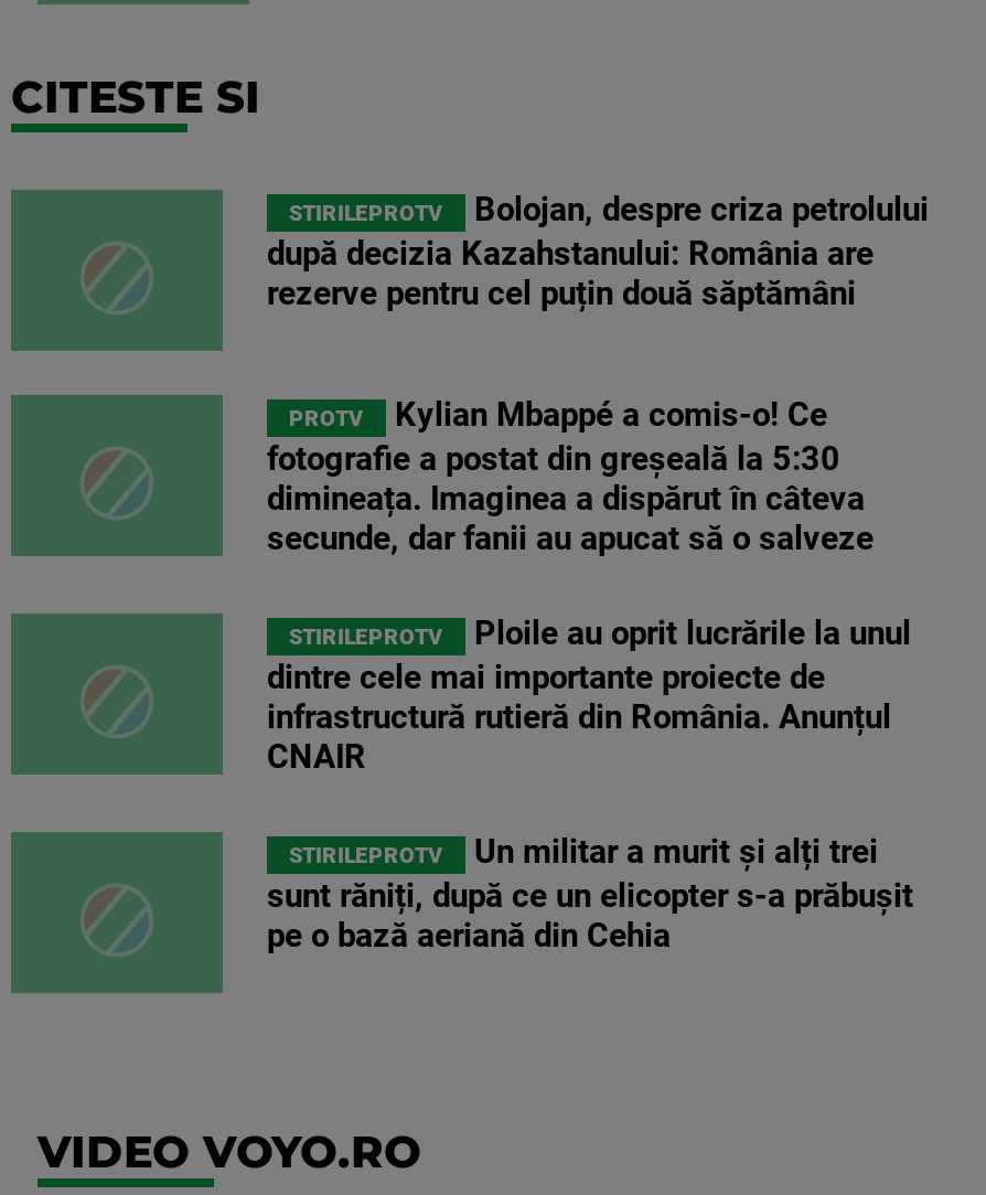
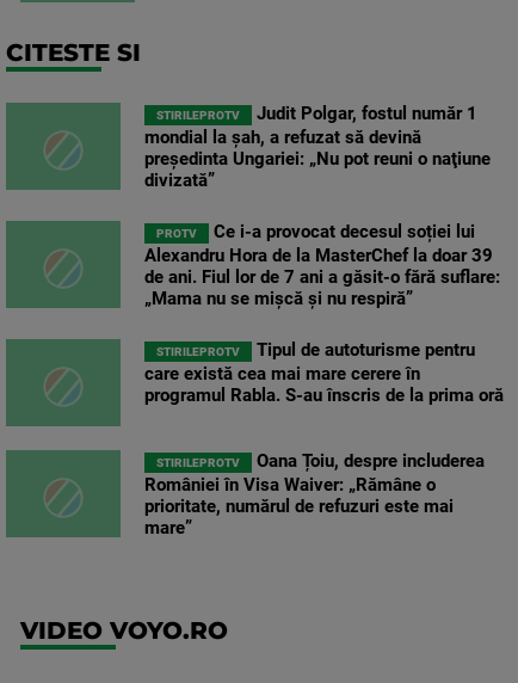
- Bolojan, despre criza petrolului
- după decizia Kazahstanului: România are
- rezerve pentru cel puțin două săptămâni
+ Judit Polgar, fostul număr 1
+ mondial la şah, a refuzat să devină
+ preşedinta Ungariei: „Nu pot reuni o naţiune
+ divizată”

- Kylian Mbappé a comis-o! Ce
- fotografie a postat din greșeală la 5:30
- dimineața. Imaginea a dispărut în câteva
- secunde, dar fanii au apucat să o salveze
+ Ce i-a provocat decesul soției lui
+ Alexandru Hora de la MasterChef la doar 39
+ de ani. Fiul lor de 7 ani a găsit-o fără suflare:
+ „Mama nu se mișcă și nu respiră”

- Ploile au oprit lucrările la unul
- dintre cele mai importante proiecte de
- infrastructură rutieră din România. Anunțul
- CNAIR
+ Tipul de autoturisme pentru
+ care există cea mai mare cerere în
+ programul Rabla. S-au înscris de la prima oră

- Un militar a murit și alți trei
- sunt răniți, după ce un elicopter s-a prăbușit
- pe o bază aeriană din Cehia
+ Oana Țoiu, despre includerea
+ României în Visa Waiver: „Rămâne o
+ prioritate, numărul de refuzuri este mai
+ mare”
